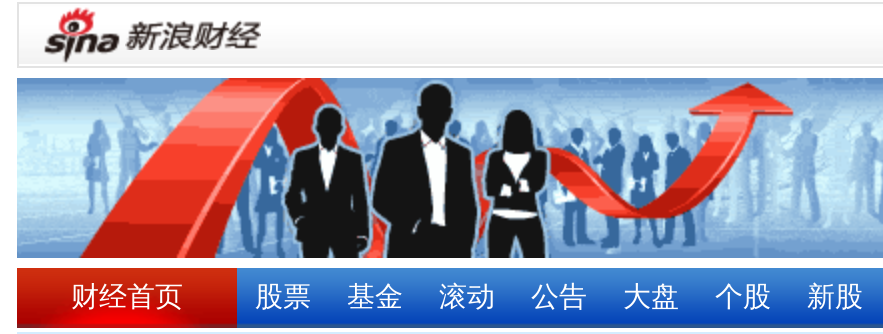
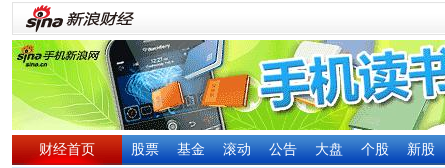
- [image]
+ [image]
